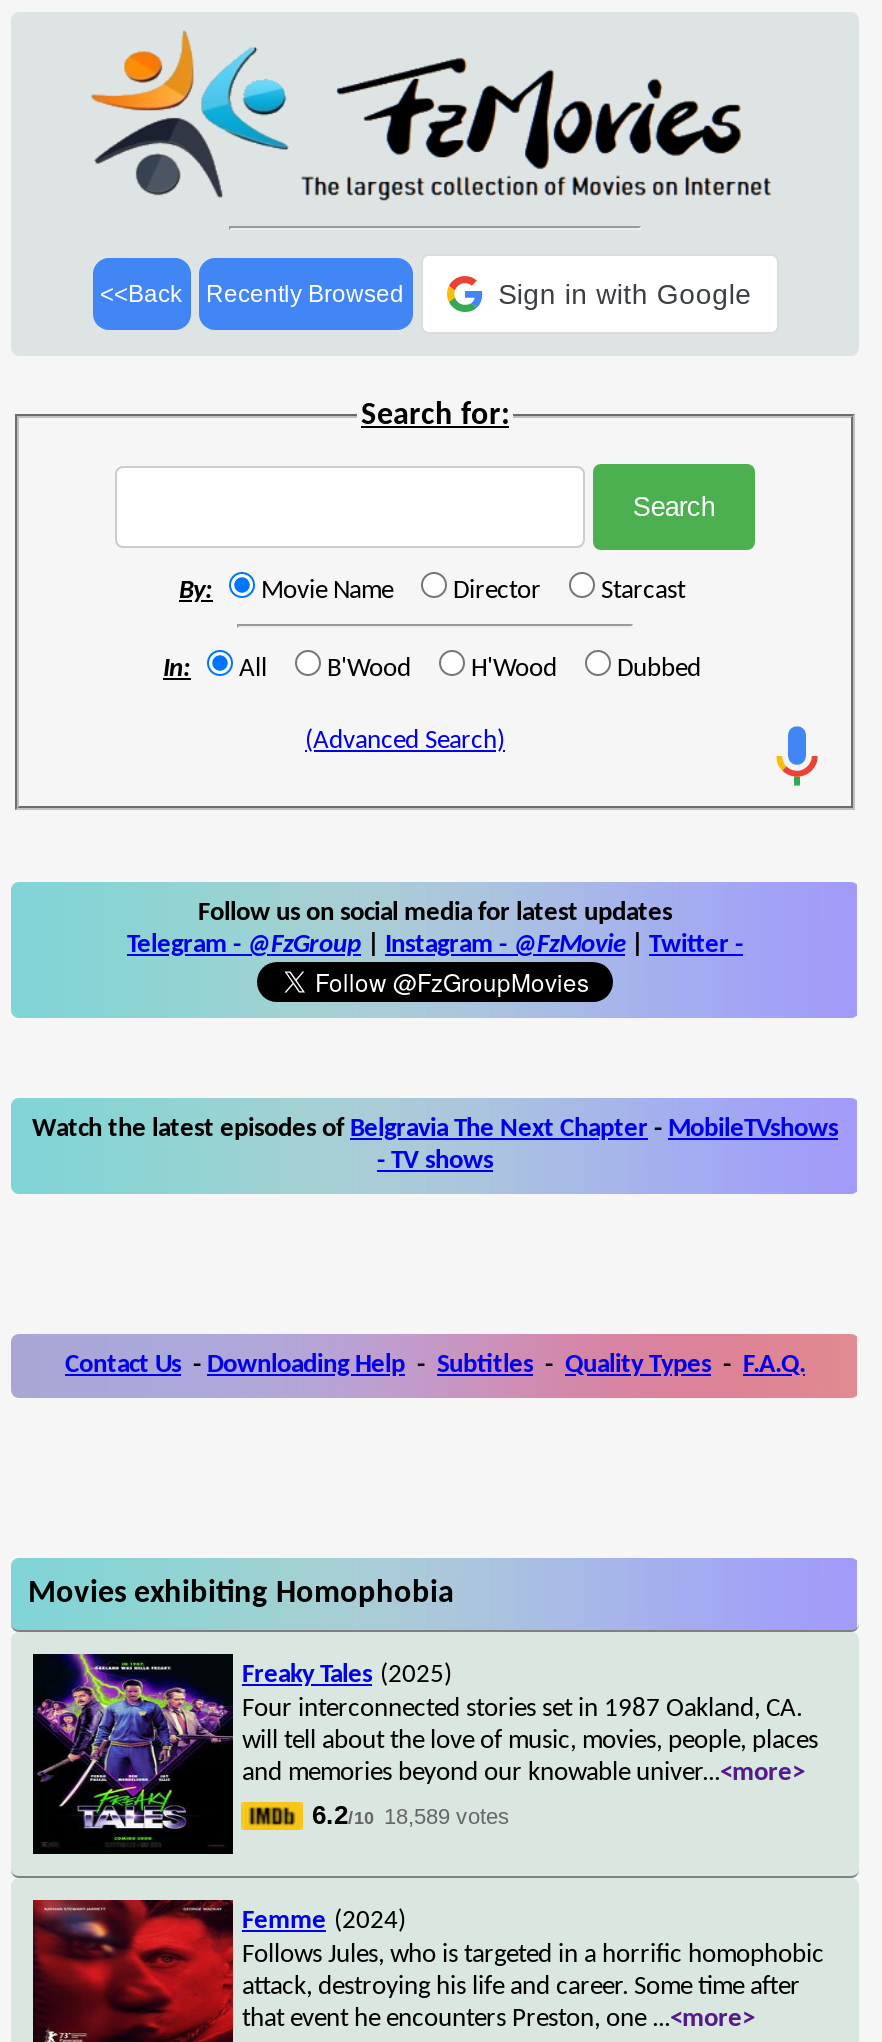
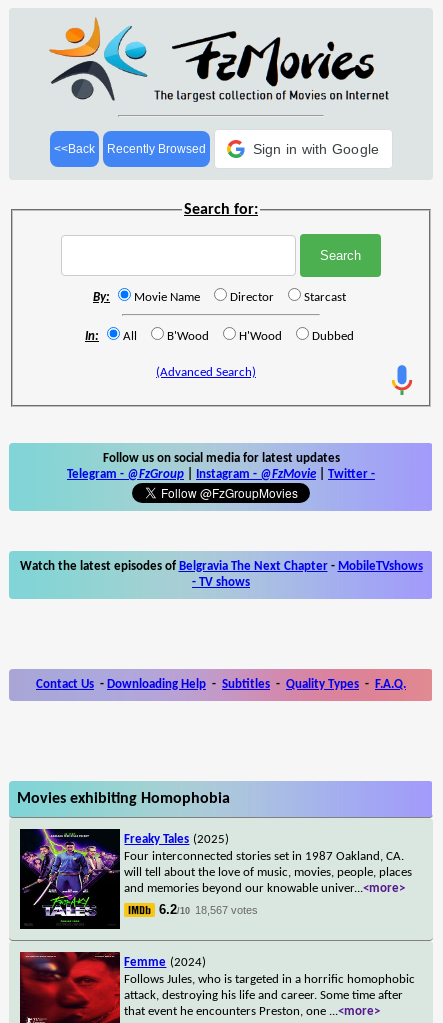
- 6.2/10 18,589 votes
+ 6.2/10 18,567 votes
